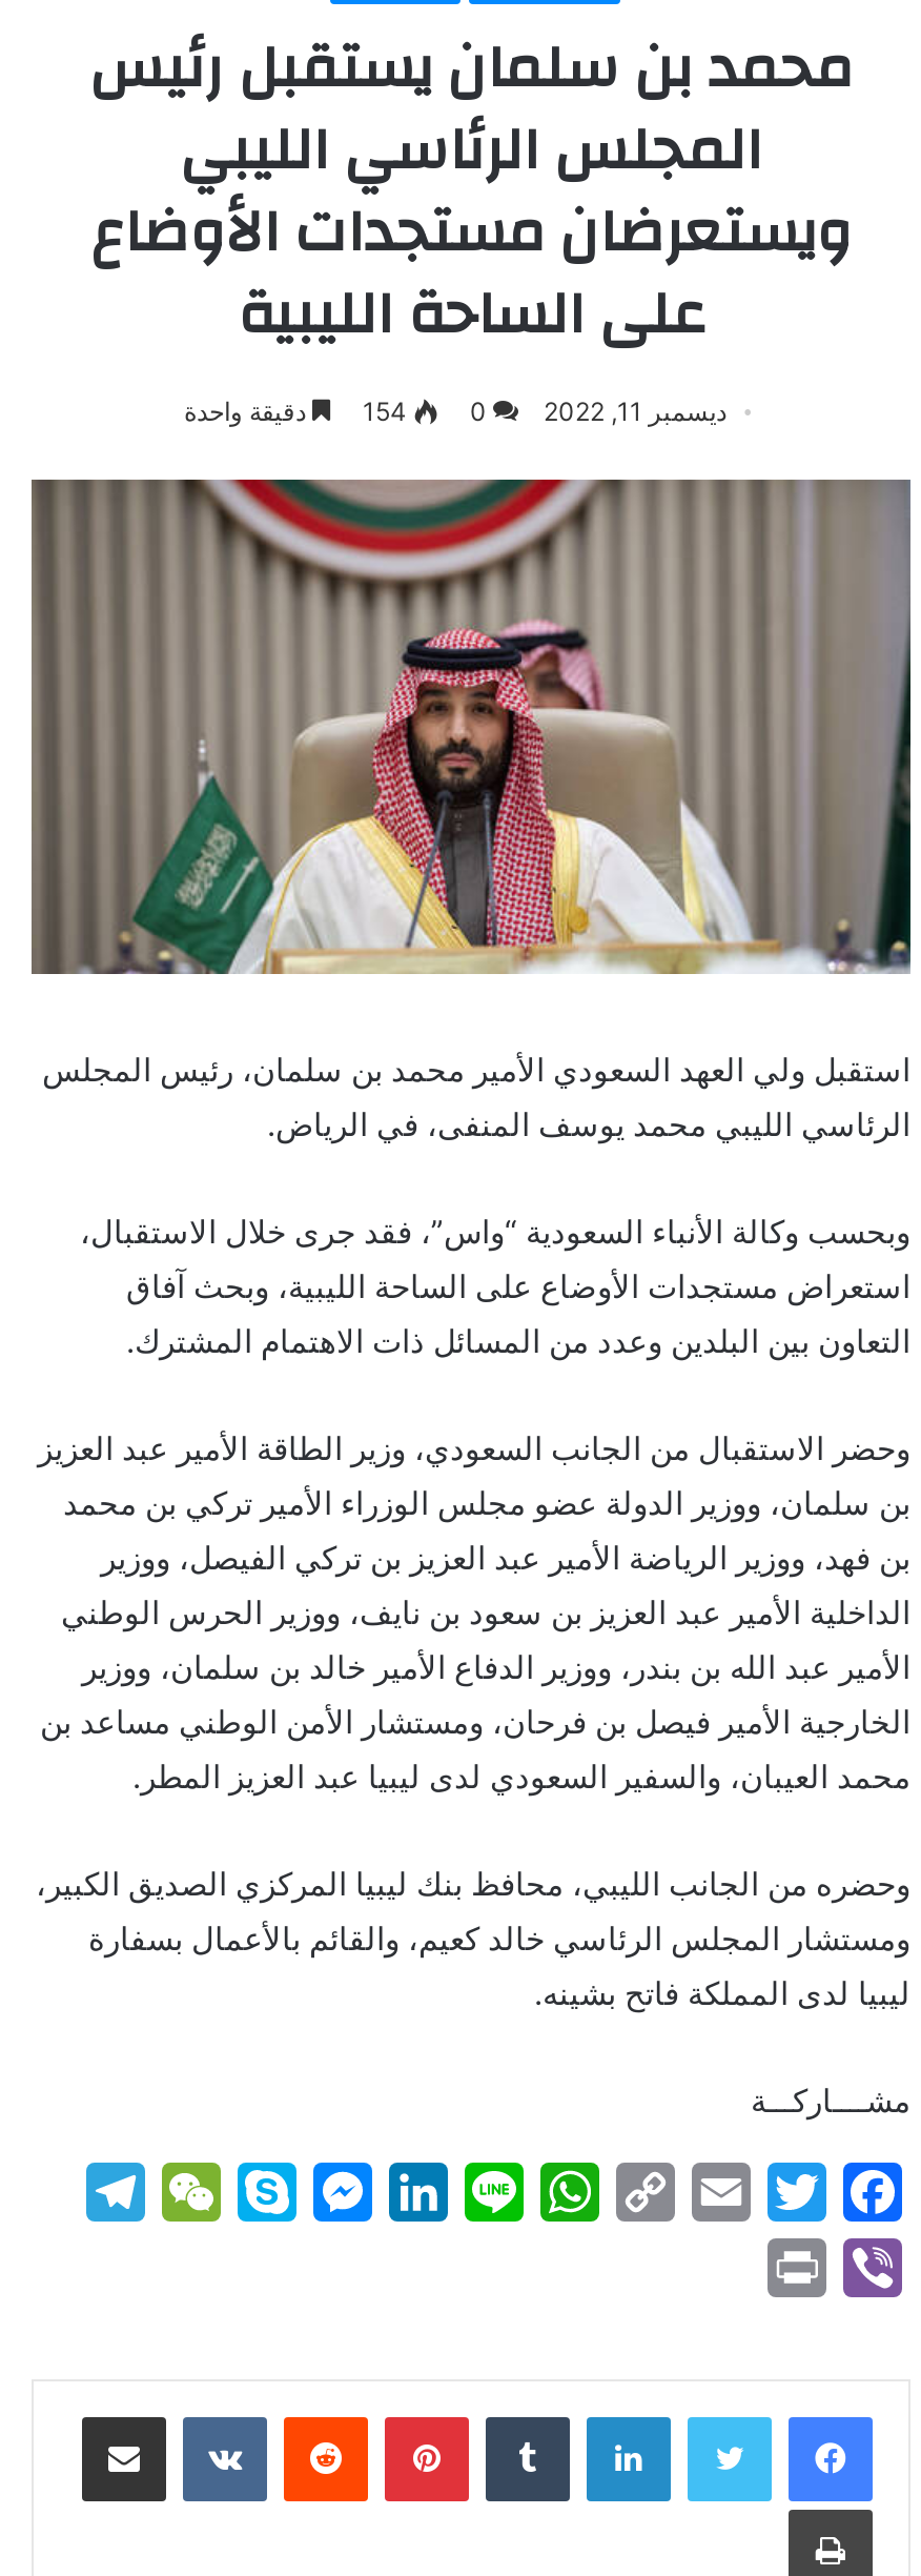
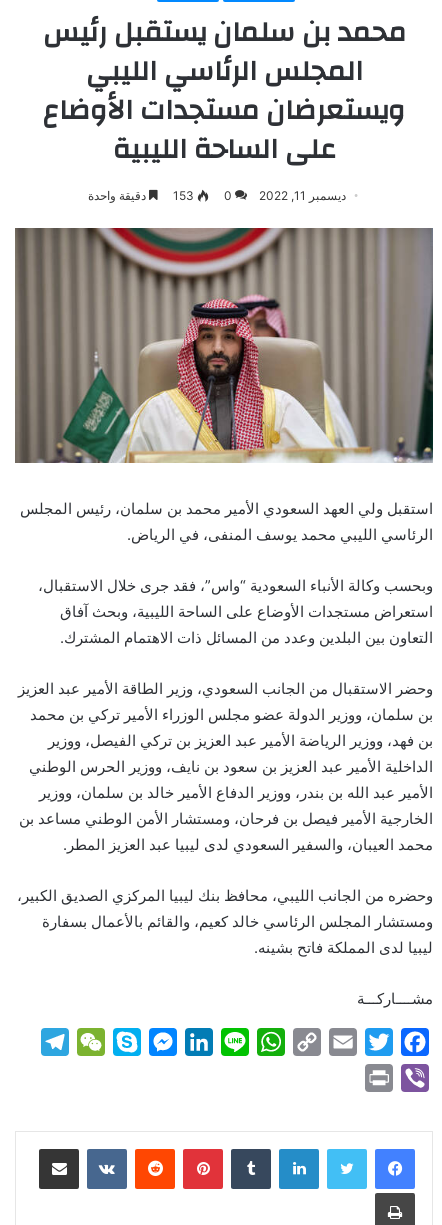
- 0 154 دقيقة واحدة
+ 0 153 دقيقة واحدة
